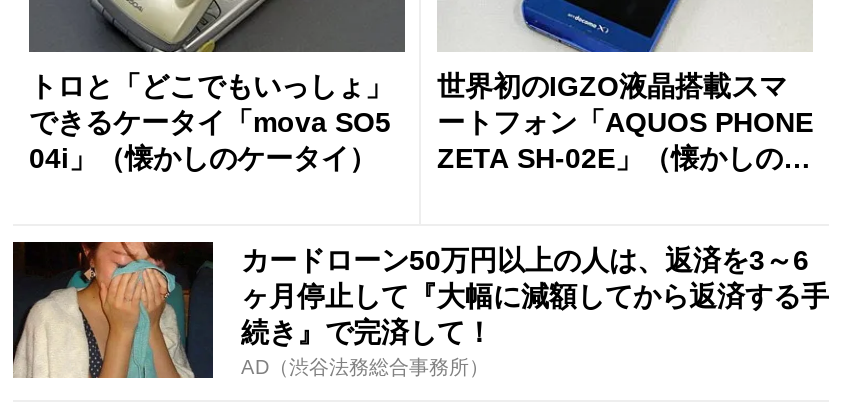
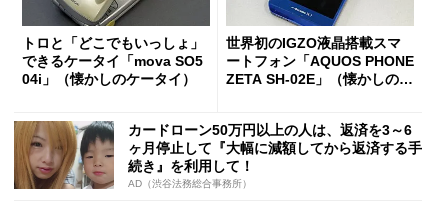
- [image]
- 続き』で完済して！
+ [image]
+ 続き』を利用して！
